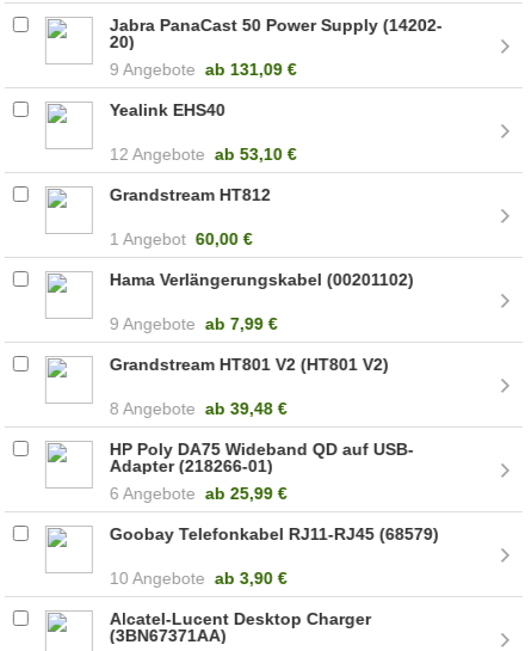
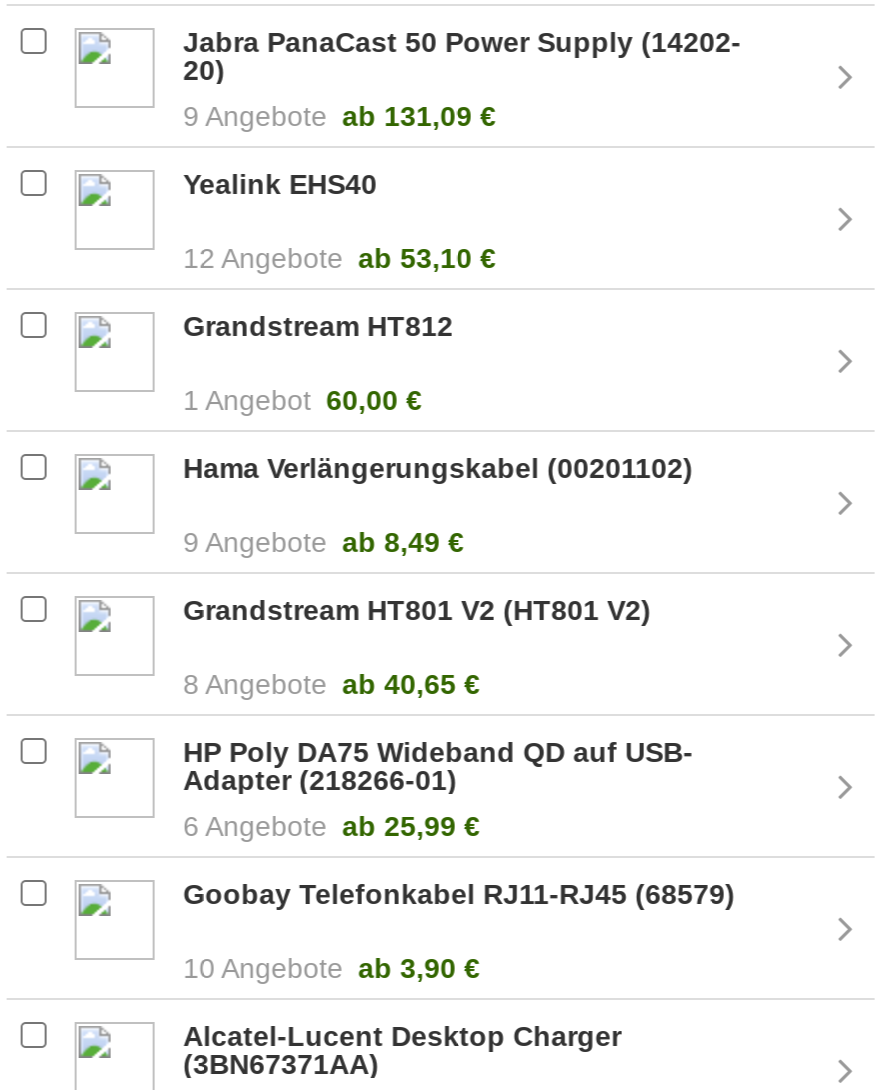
- 9 Angebote ab 7,99 €
+ 9 Angebote ab 8,49 €

- 8 Angebote ab 39,48 €
+ 8 Angebote ab 40,65 €
